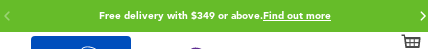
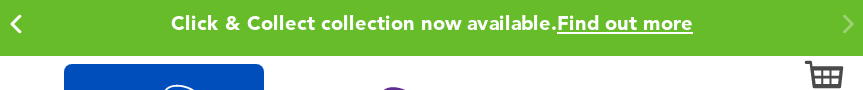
- Free delivery with $349 or above.Find out more
+ Click & Collect collection now available.Find out more
